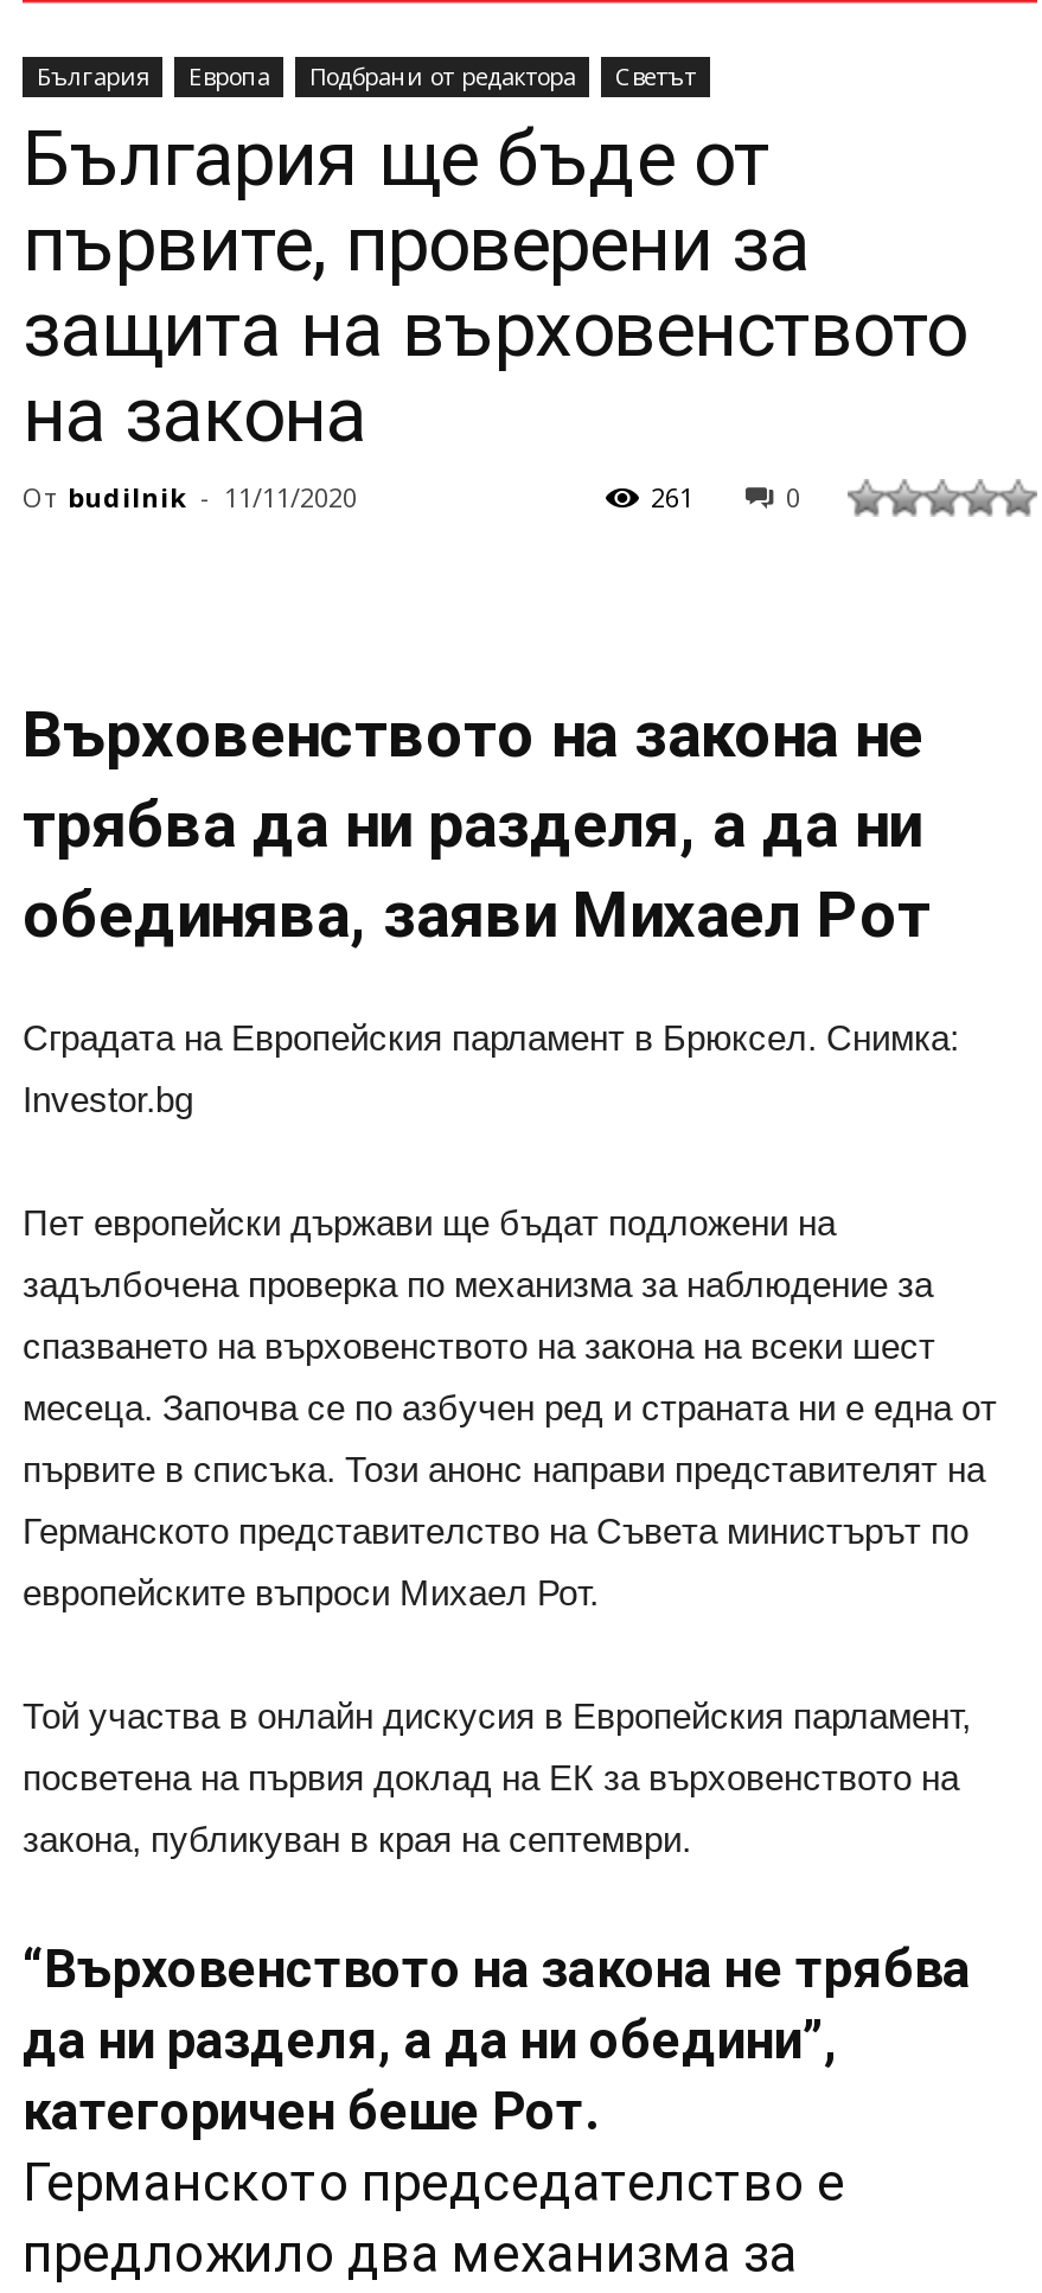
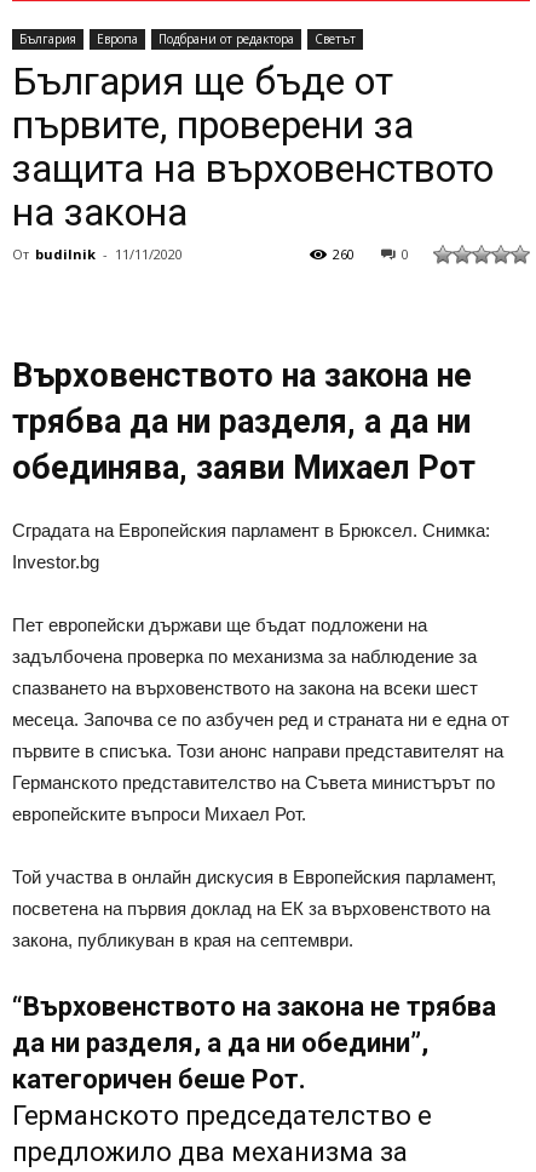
- 261
+ 260
